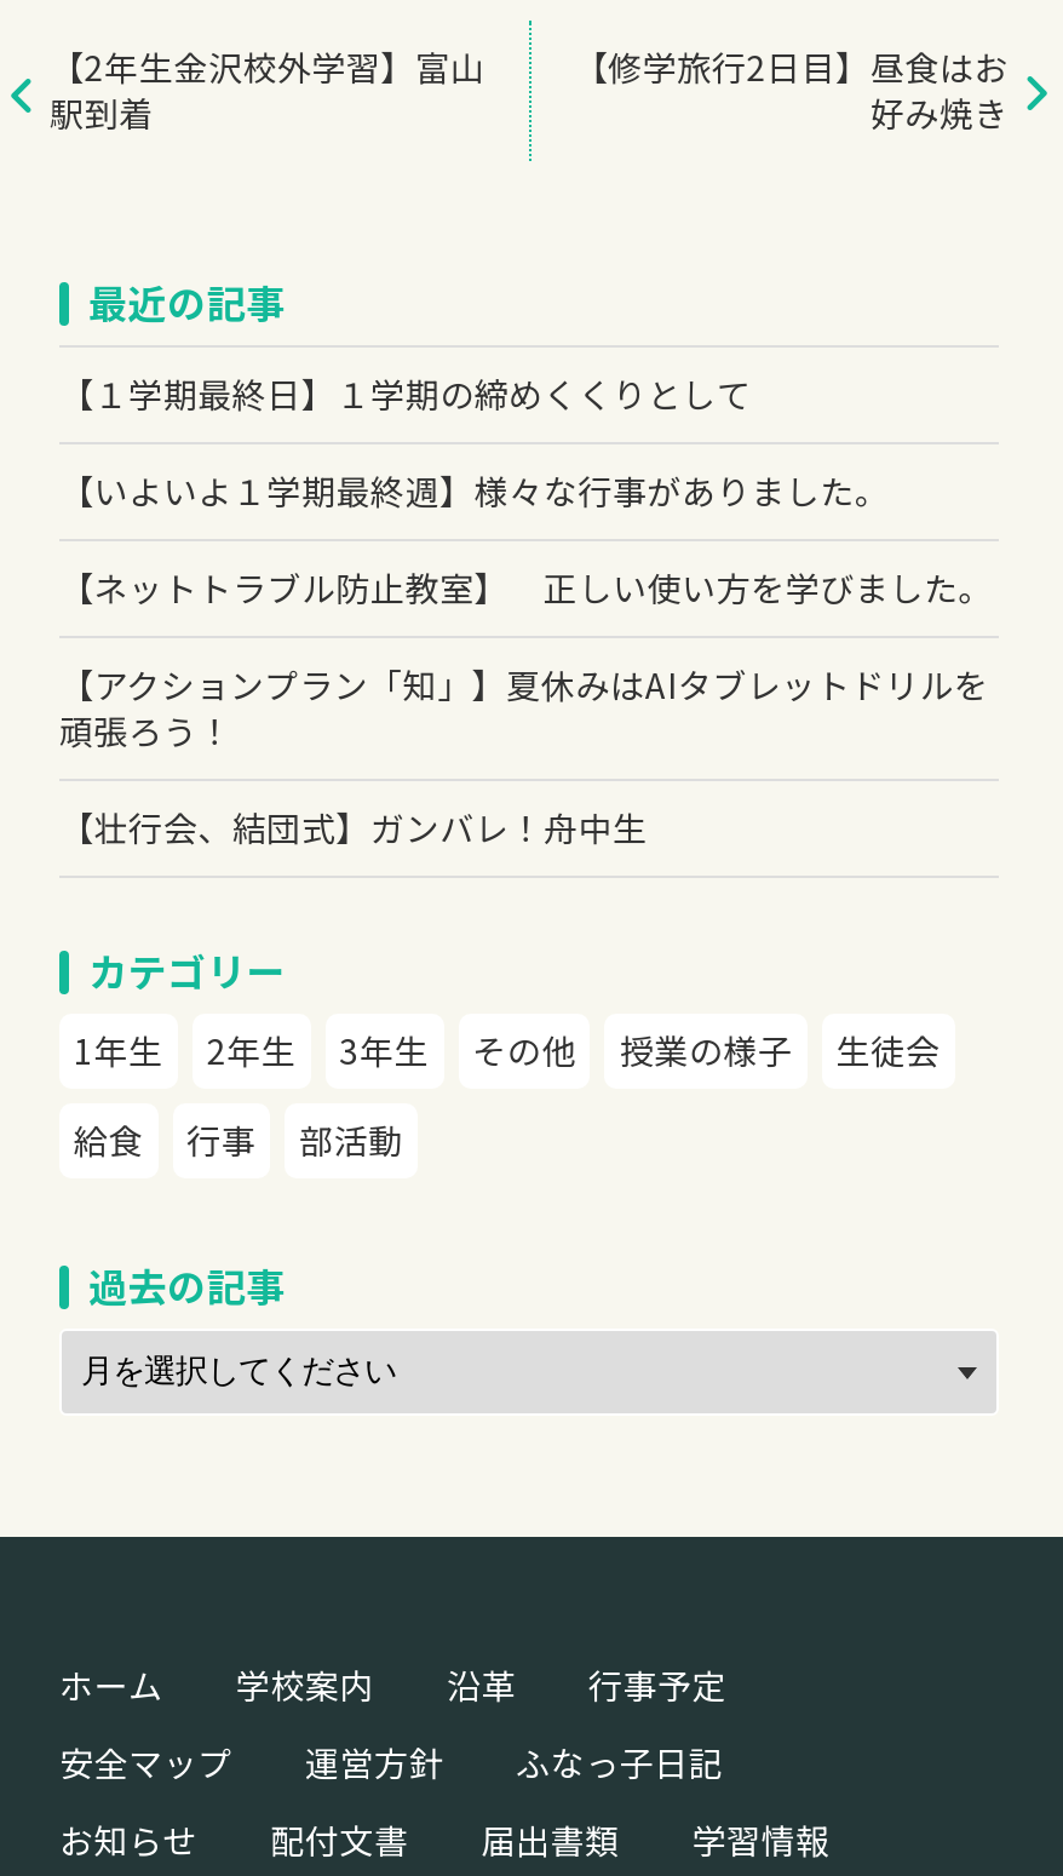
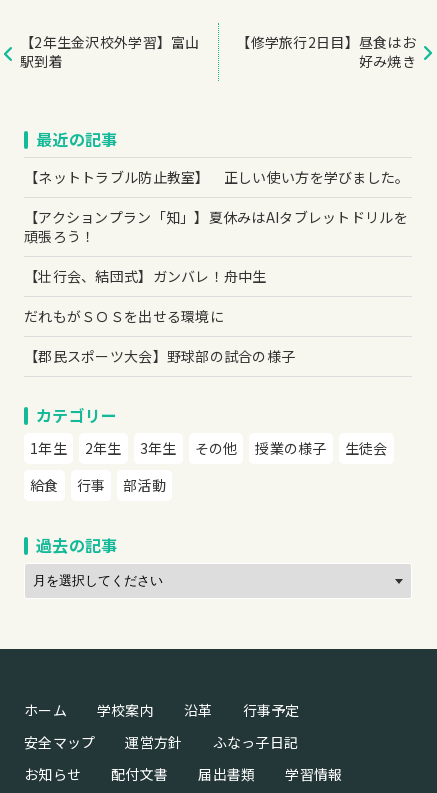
- 【１学期最終日】１学期の締めくくりとして
- 【いよいよ１学期最終週】様々な行事がありました。

moved up: 【ネットトラブル防止教室】 正しい使い方を学びました。 | 【アクションプラン「知」】夏休みはAIタブレットドリルを | 頑張ろう！ | 【壮行会、結団式】ガンバレ！舟中生

+ だれもがＳＯＳを出せる環境に
+ 【郡民スポーツ大会】野球部の試合の様子
